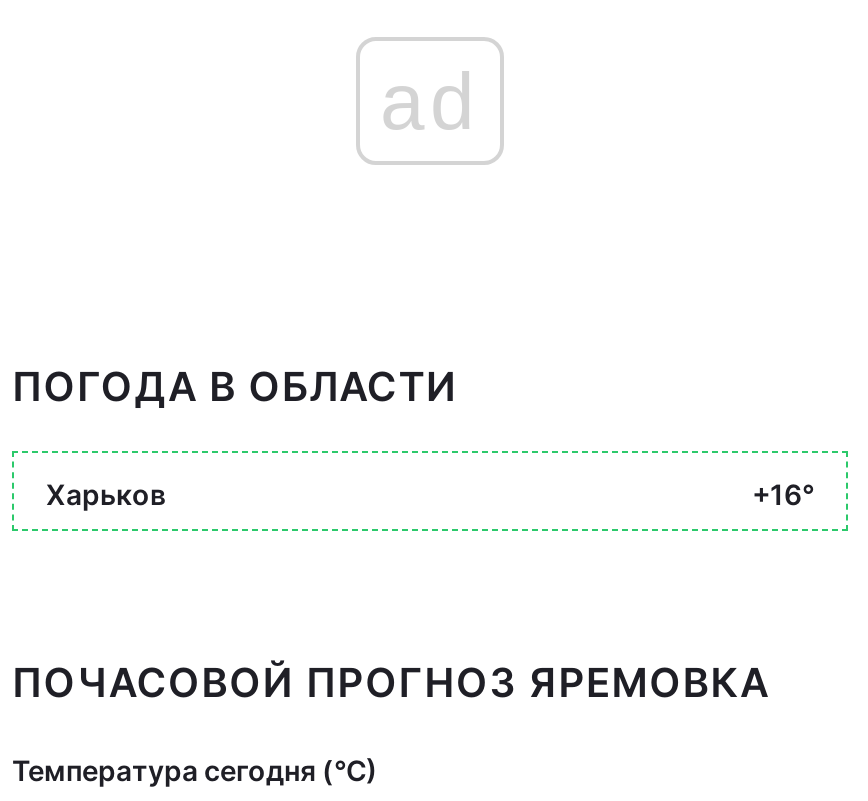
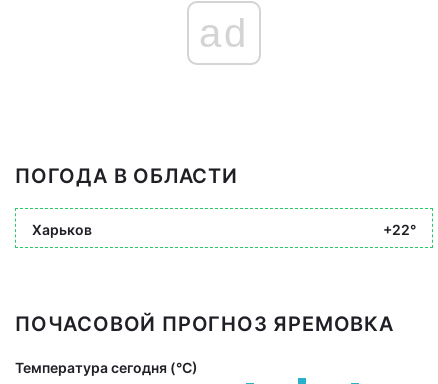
- +16°
+ +22°
